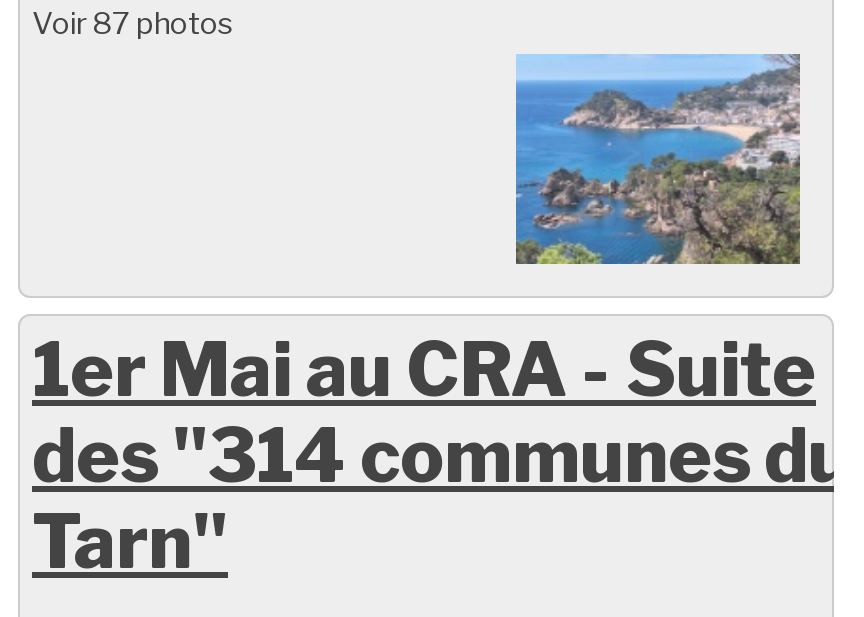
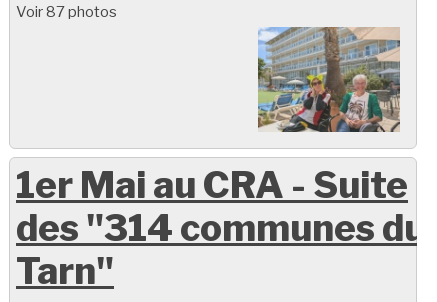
- [image]
+ [image]
